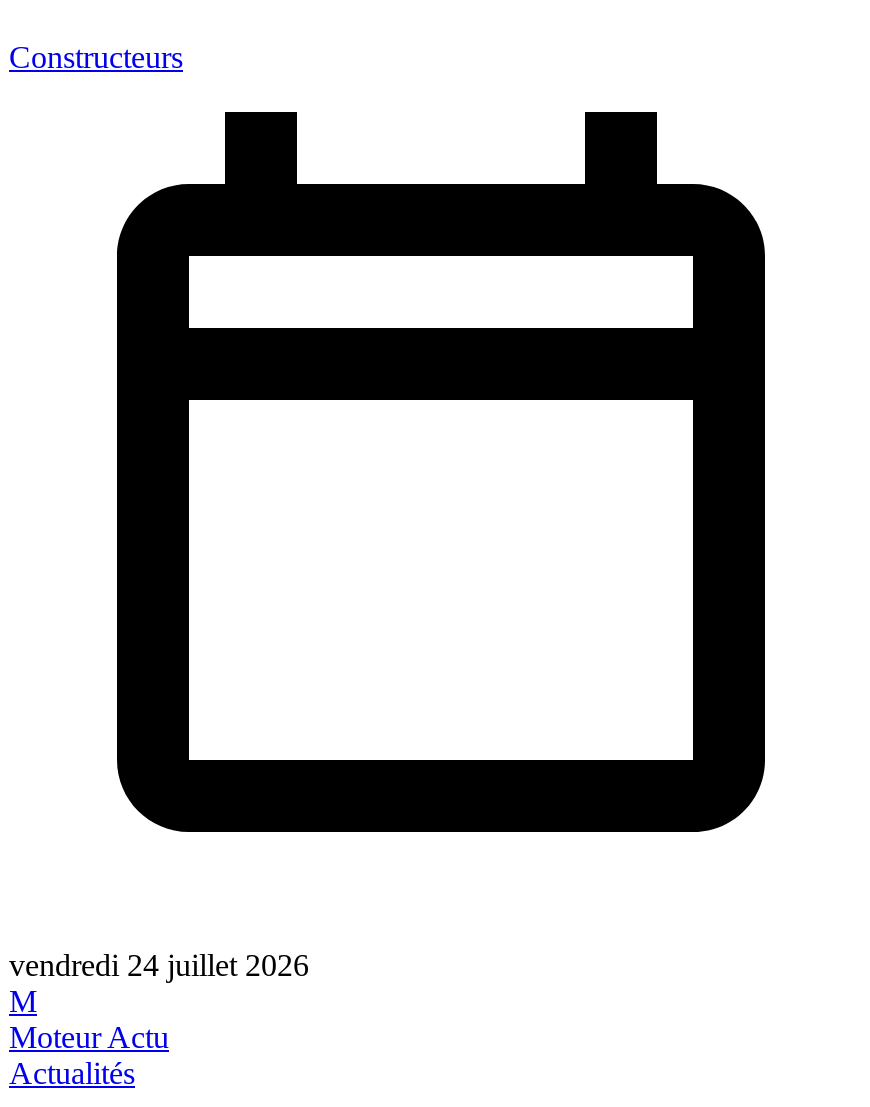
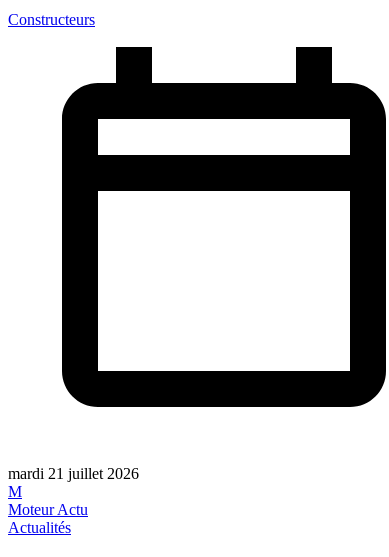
- vendredi 24 juillet 2026
+ mardi 21 juillet 2026
